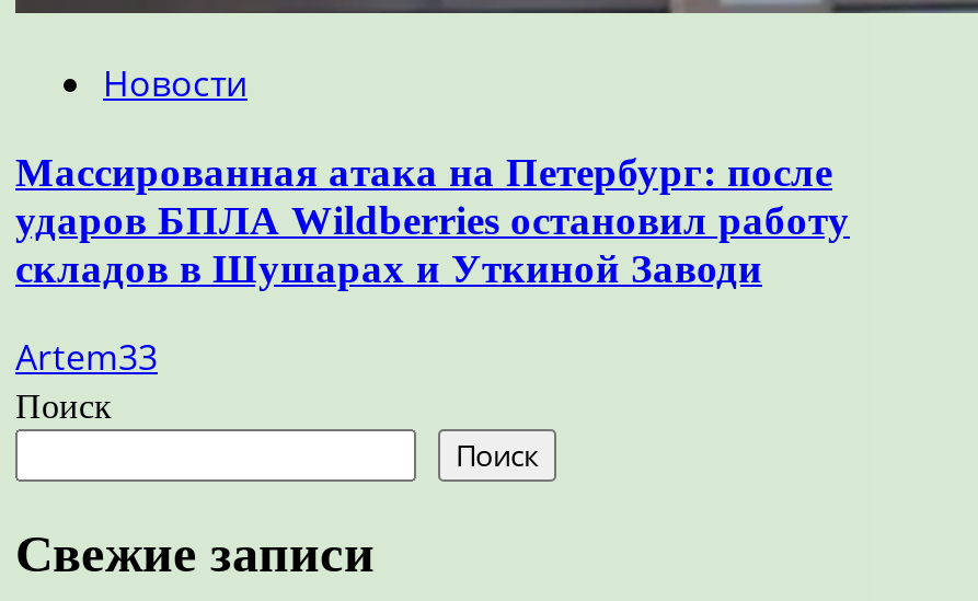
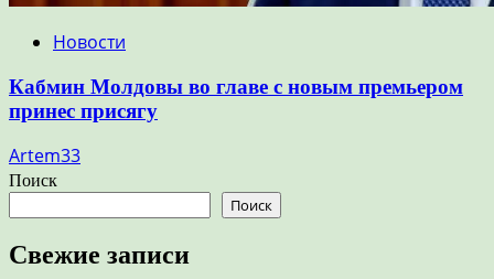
- Массированная атака на Петербург: после
- ударов БПЛА Wildberries остановил работу
- складов в Шушарах и Уткиной Заводи
+ Кабмин Молдовы во главе с новым премьером
+ принес присягу
